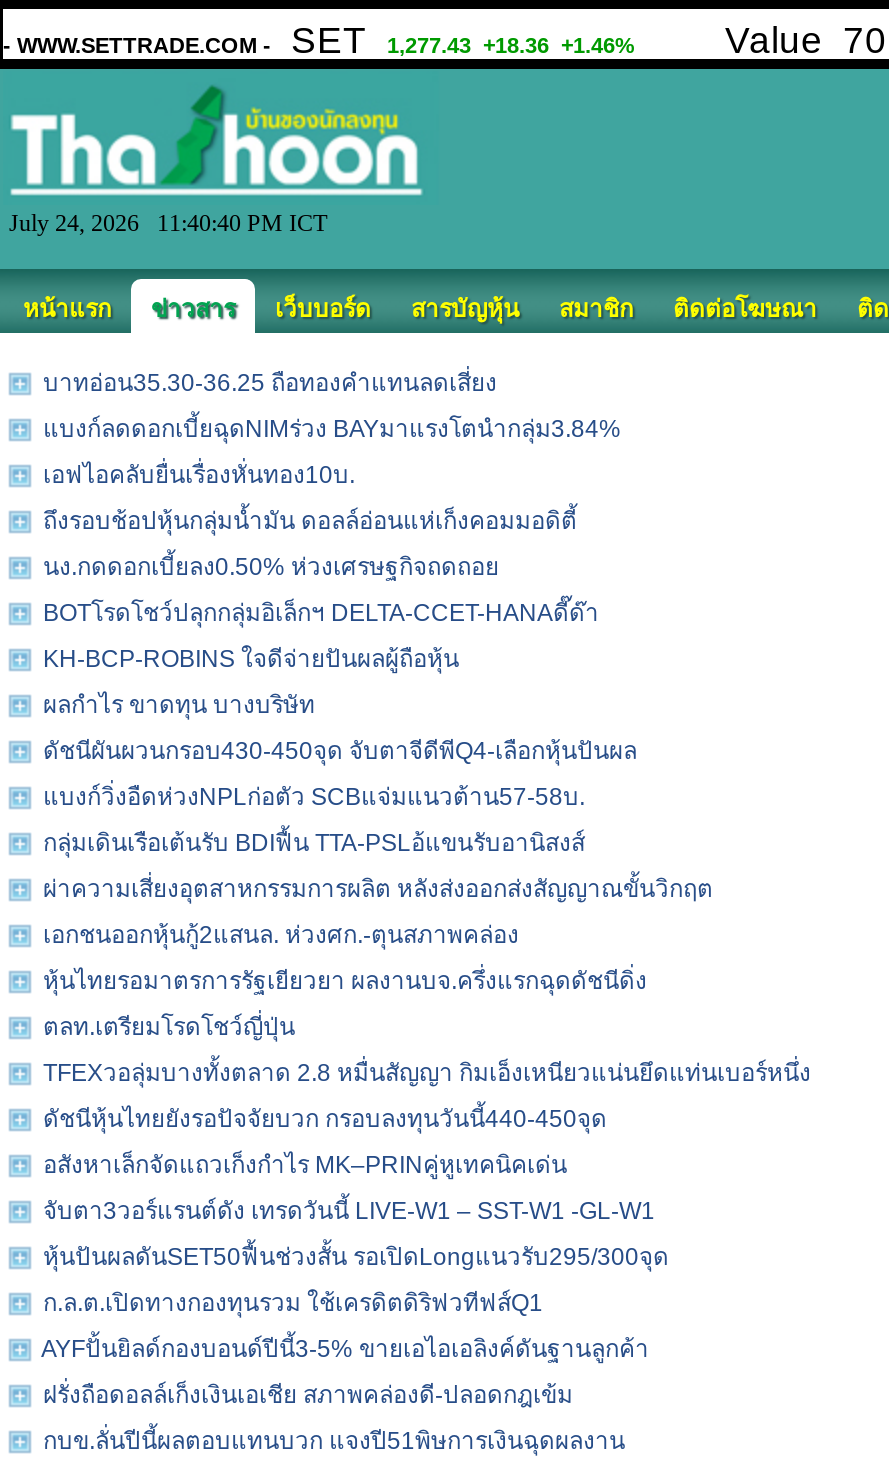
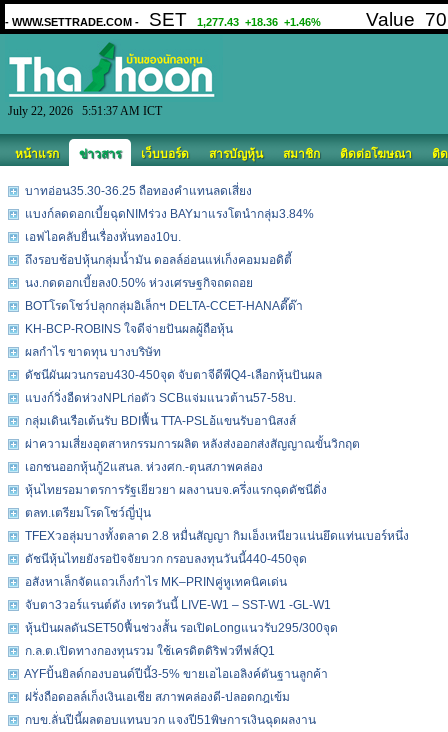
- July 24, 2026 11:40:40 PM ICT
+ July 22, 2026 5:51:37 AM ICT
